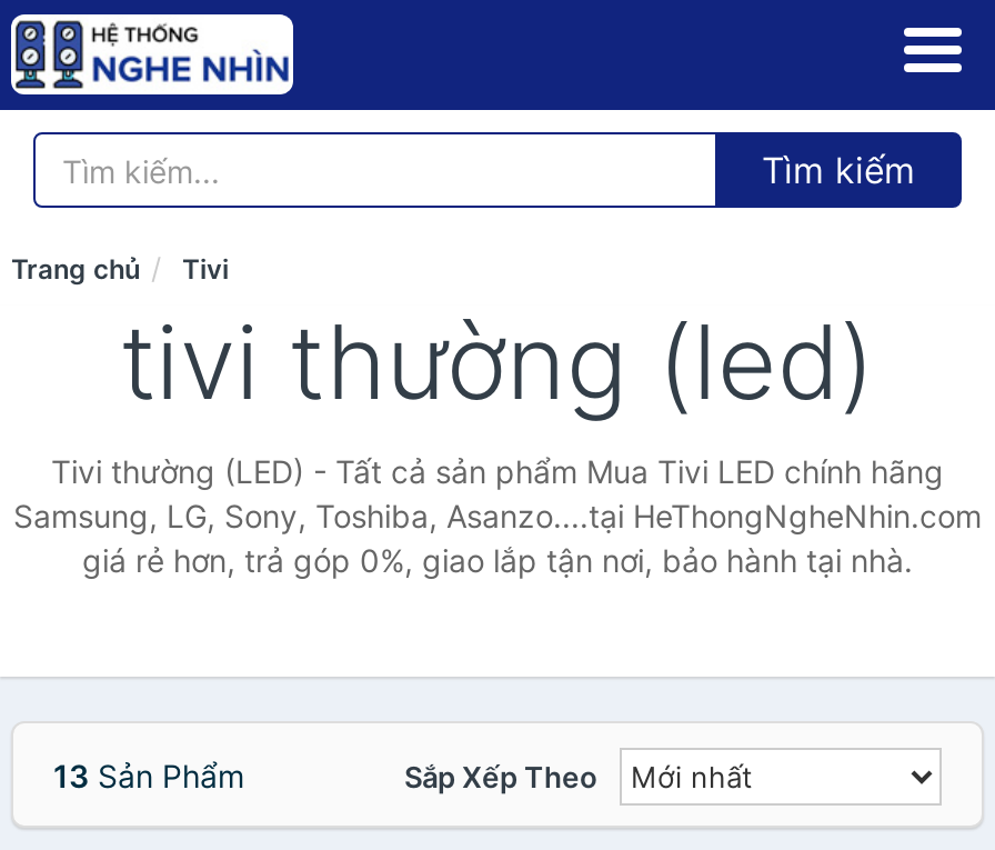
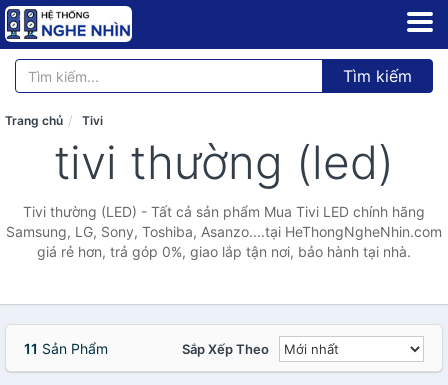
- 13 Sản Phẩm
+ 11 Sản Phẩm
